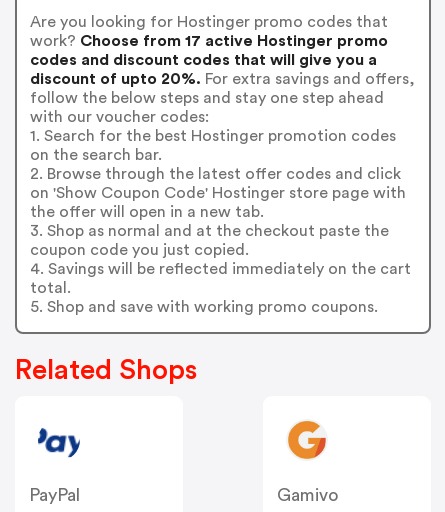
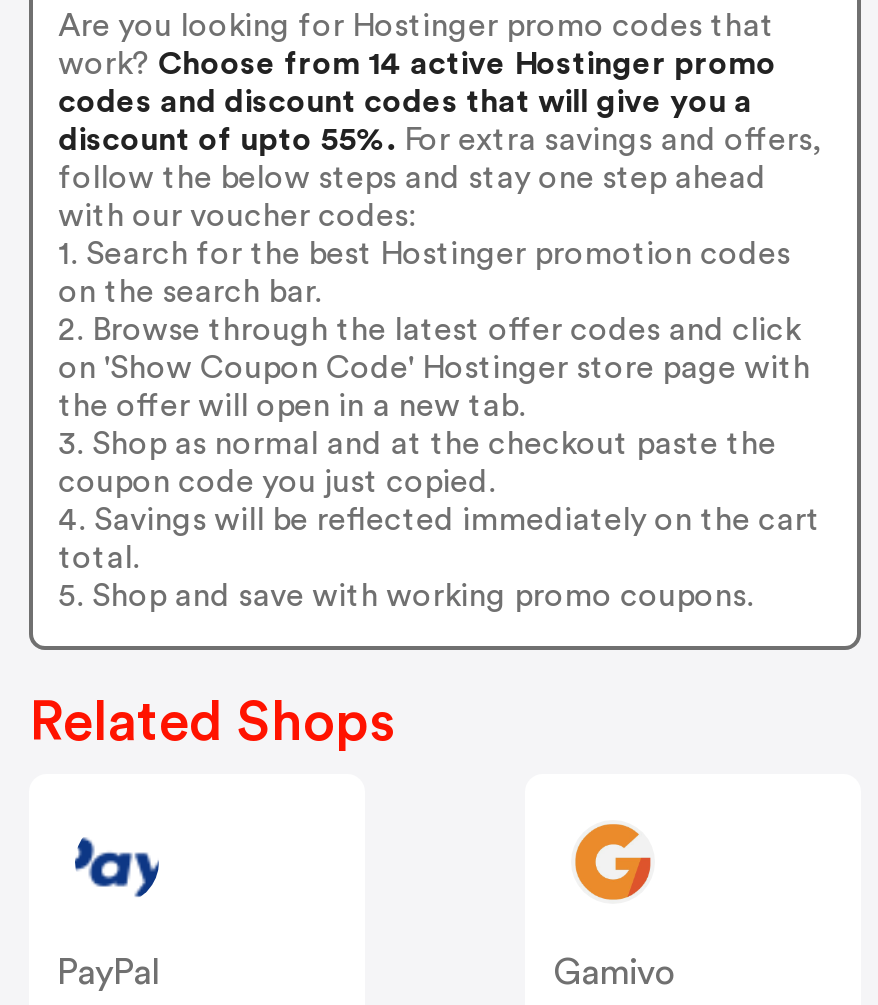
- work? Choose from 17 active Hostinger promo
+ work? Choose from 14 active Hostinger promo

- discount of upto 20%. For extra savings and offers,
+ discount of upto 55%. For extra savings and offers,
